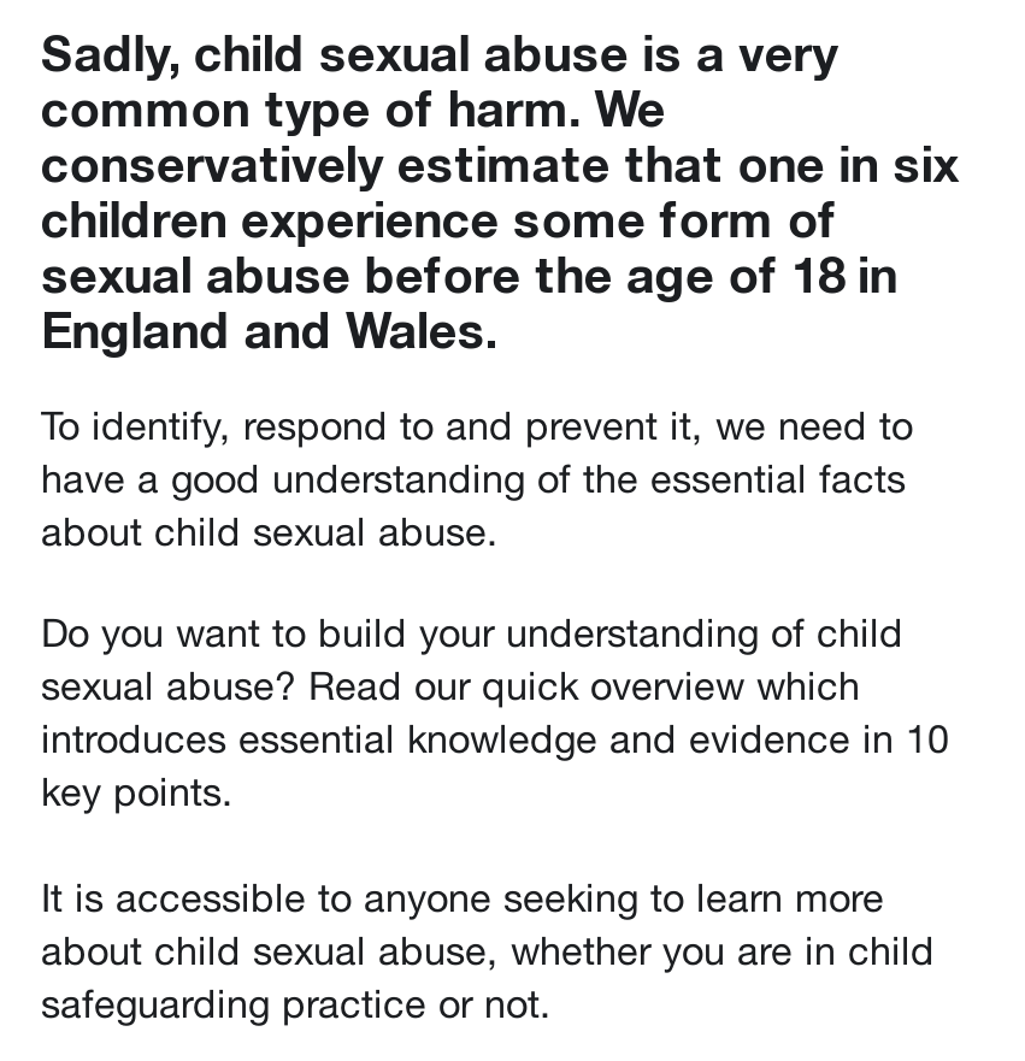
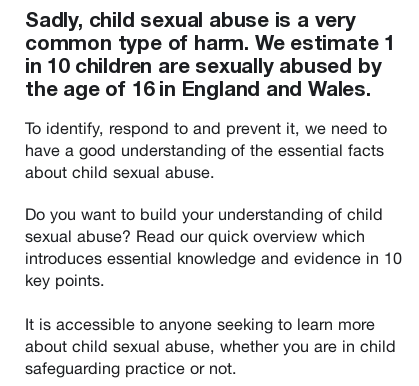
- common type of harm. We
- conservatively estimate that one in six
- children experience some form of
- sexual abuse before the age of 18 in
- England and Wales.
+ common type of harm. We estimate 1
+ in 10 children are sexually abused by
+ the age of 16 in England and Wales.
